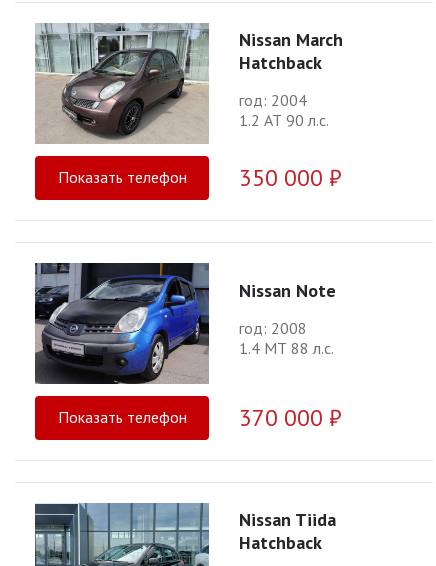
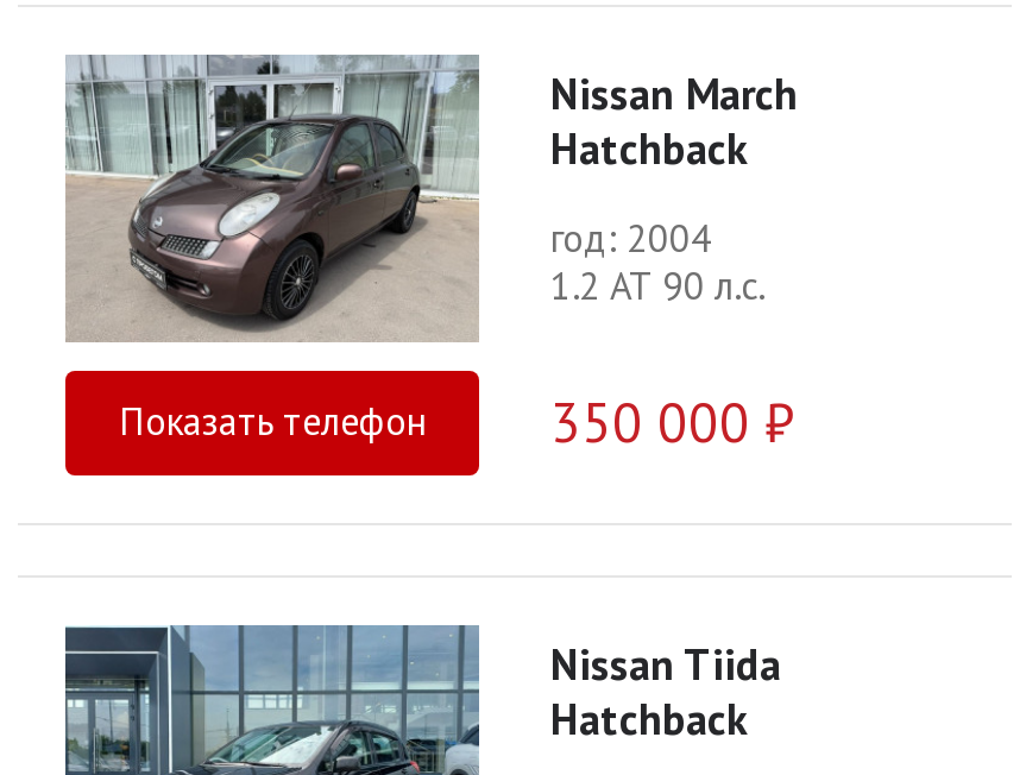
- [image]
- Nissan Note
- год: 2008
- 1.4 МТ 88 л.с.
- Показать телефон
- 370 000 ₽
